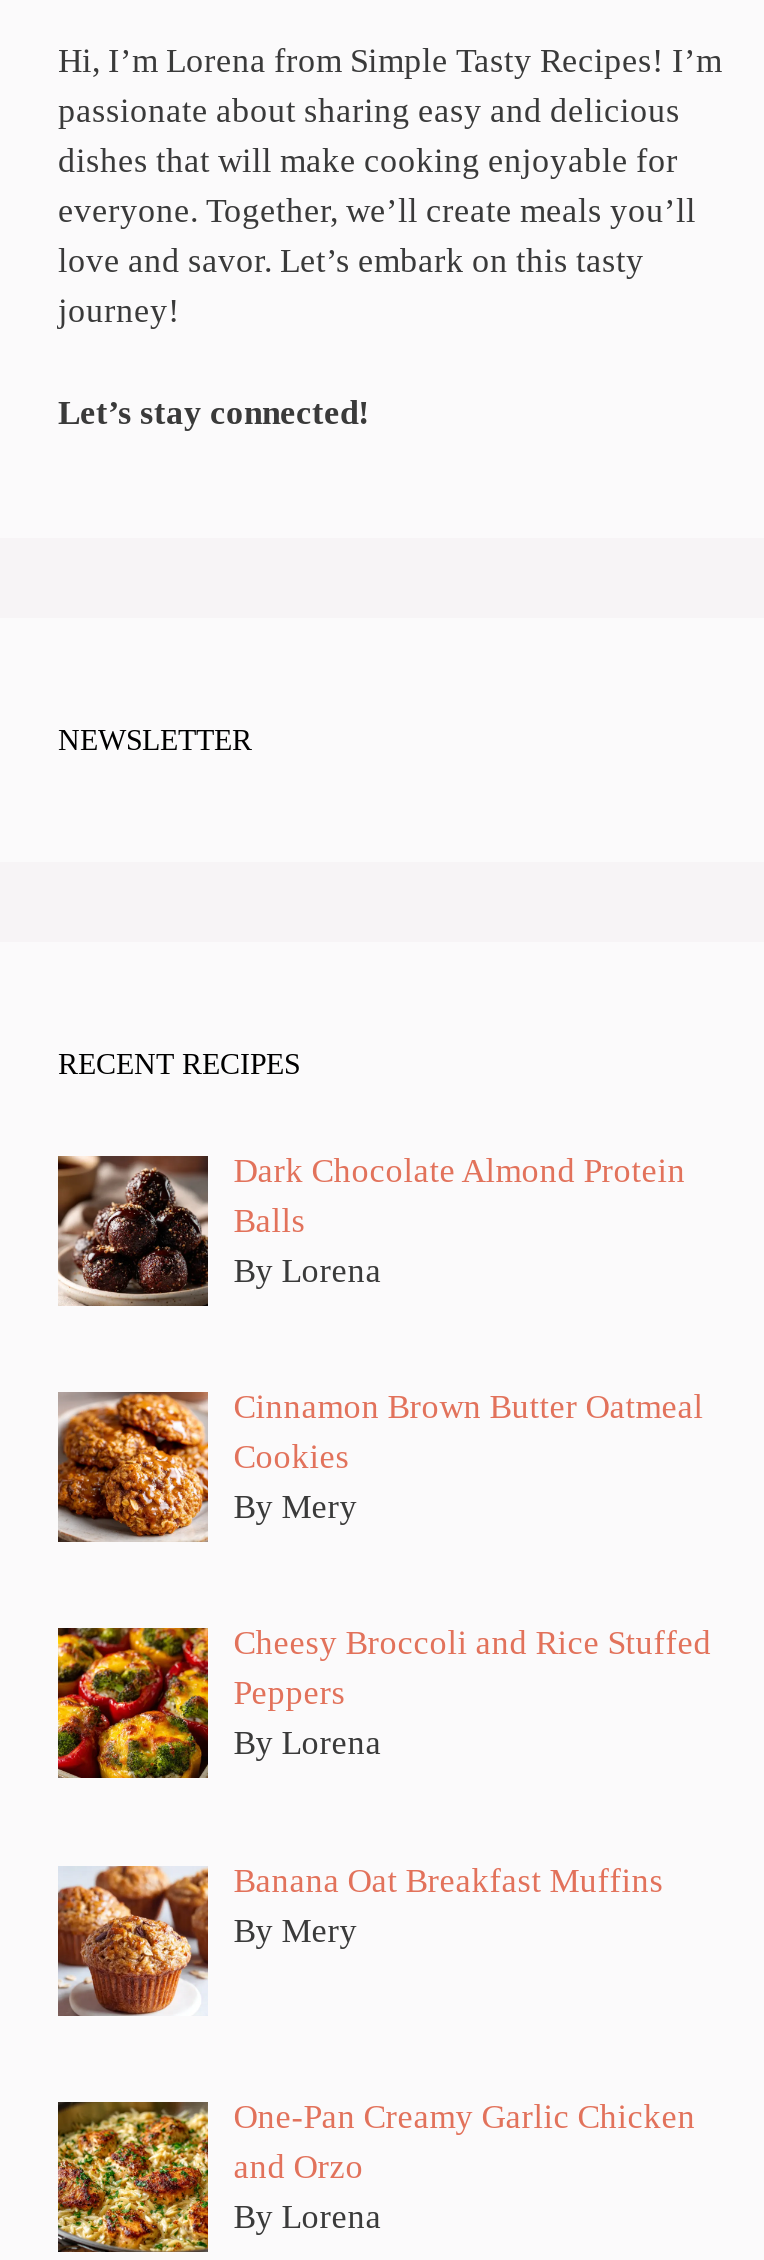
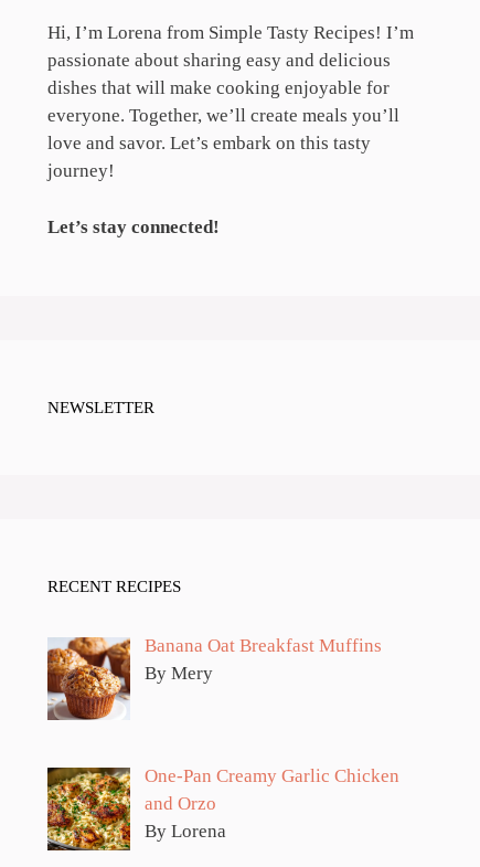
- [image]
- Dark Chocolate Almond Protein
- Balls
- By Lorena

- [image]
- Cinnamon Brown Butter Oatmeal
- Cookies
- By Mery

- [image]
- Cheesy Broccoli and Rice Stuffed
- Peppers
- By Lorena
